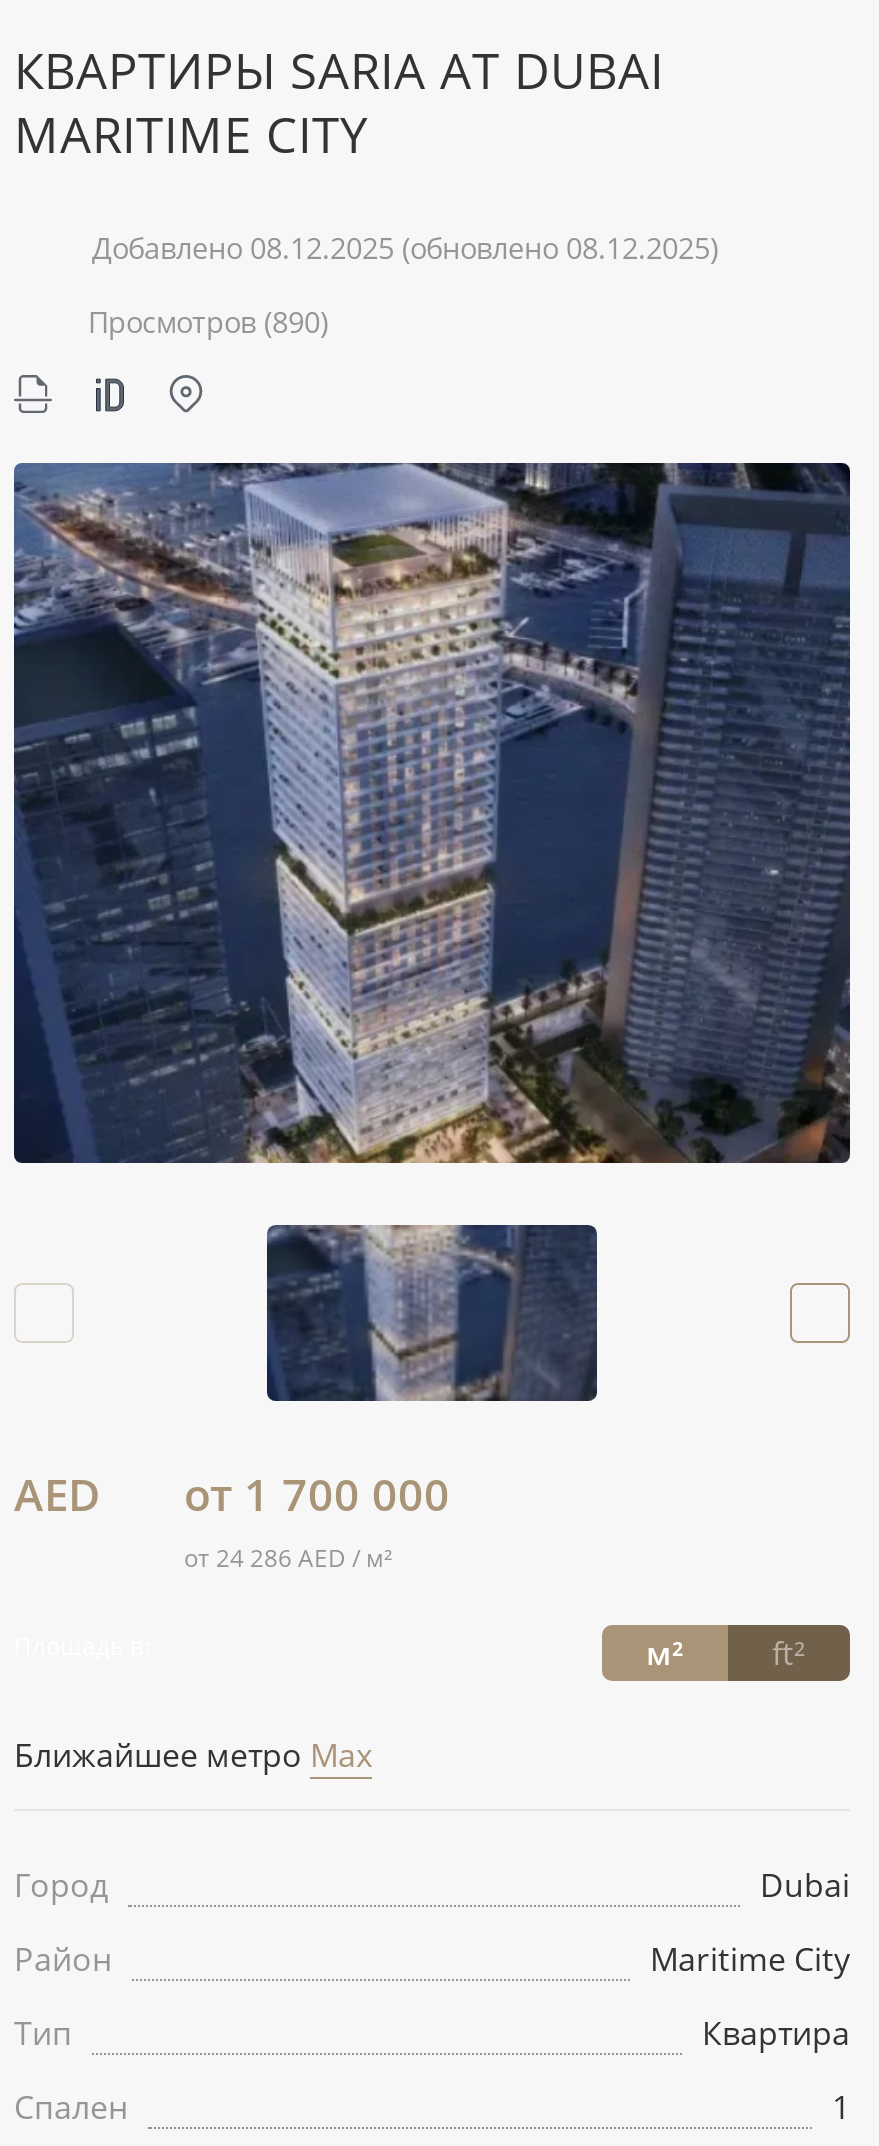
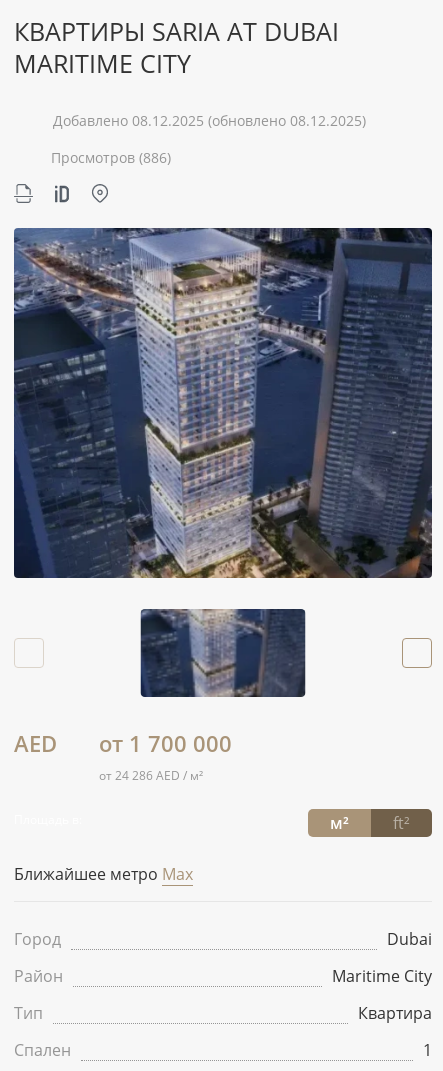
- Просмотров (890)
+ Просмотров (886)
